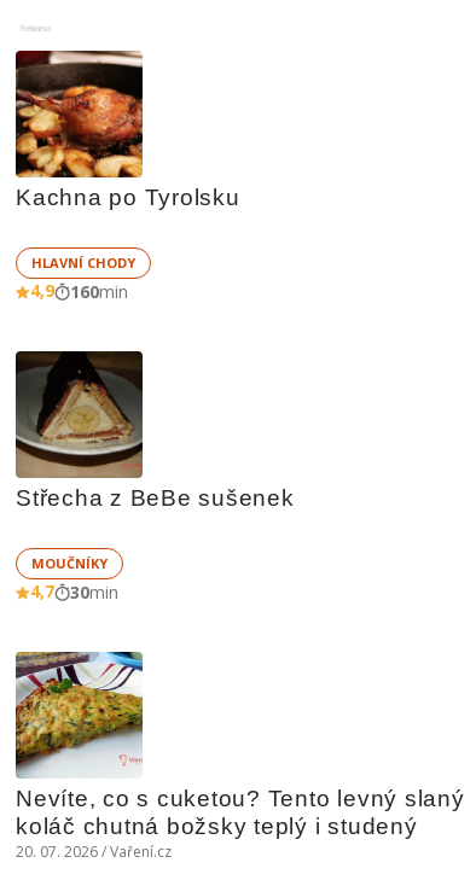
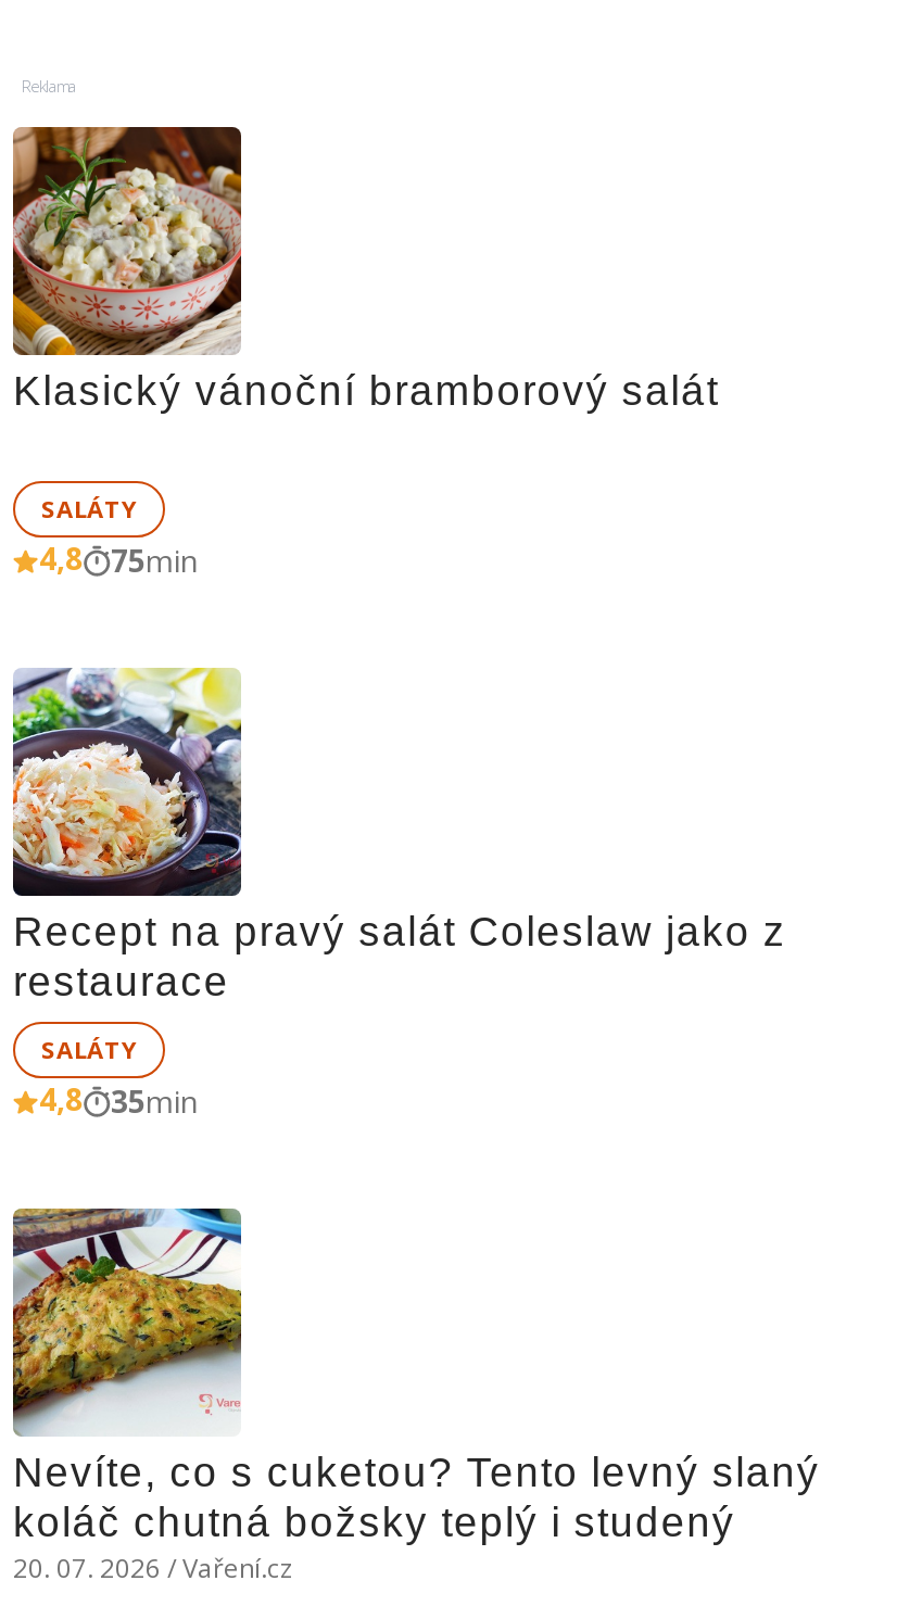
- [image]
- Kachna po Tyrolsku
+ [image]
+ Klasický vánoční bramborový salát

- HLAVNÍ CHODY
- 4,9
- 160min
+ SALÁTY
+ 4,8
+ 75min

- [image]
- Střecha z BeBe sušenek
+ [image]
+ Recept na pravý salát Coleslaw jako z
+ restaurace

- MOUČNÍKY
- 4,7
- 30min
+ SALÁTY
+ 4,8
+ 35min
